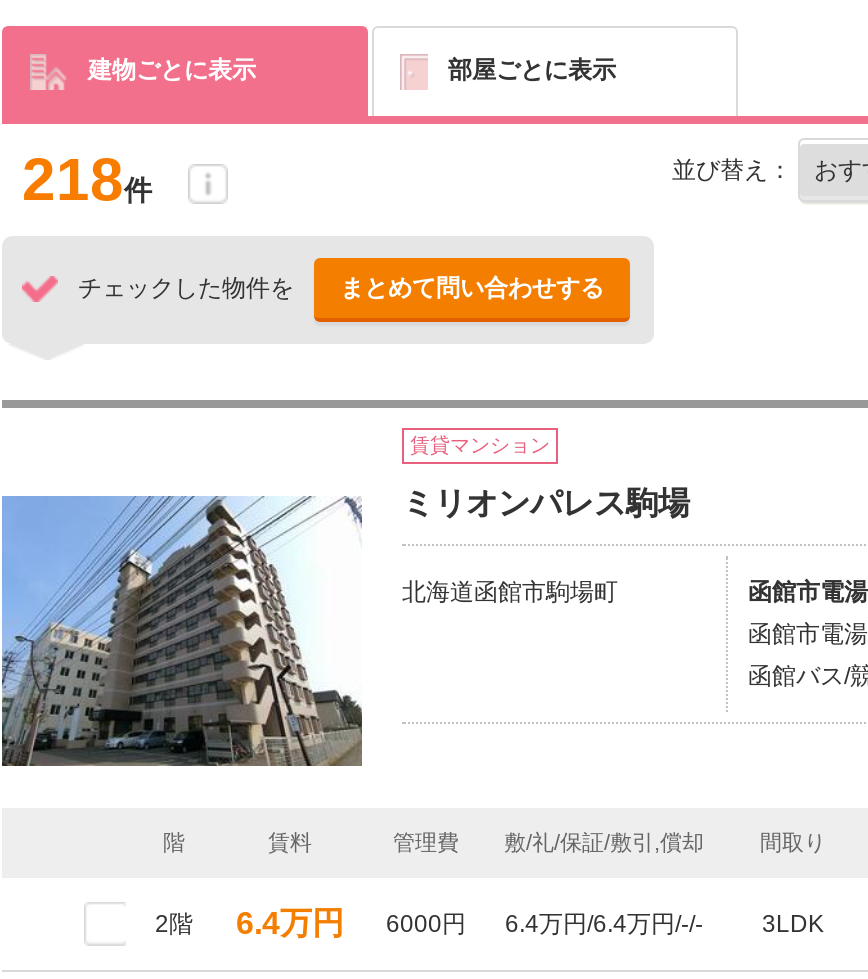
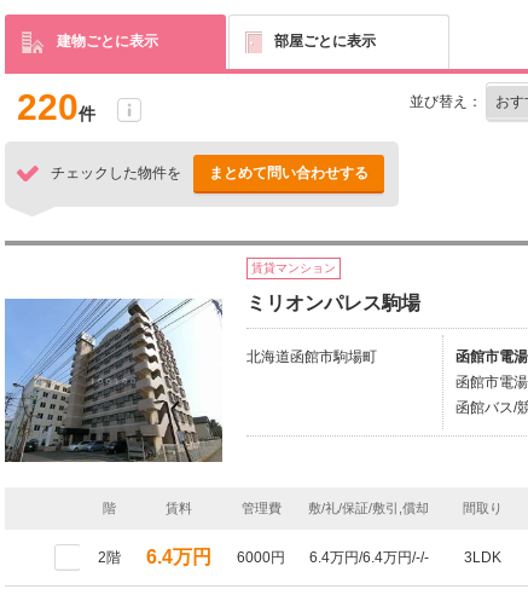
- 218件
+ 220件
